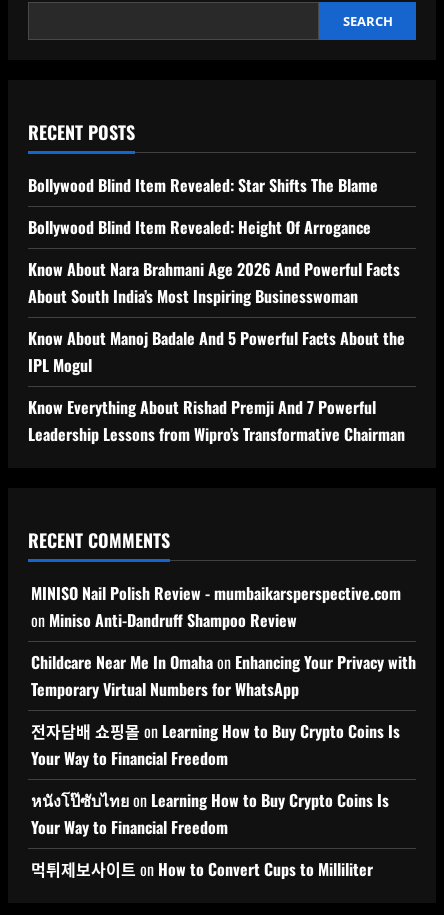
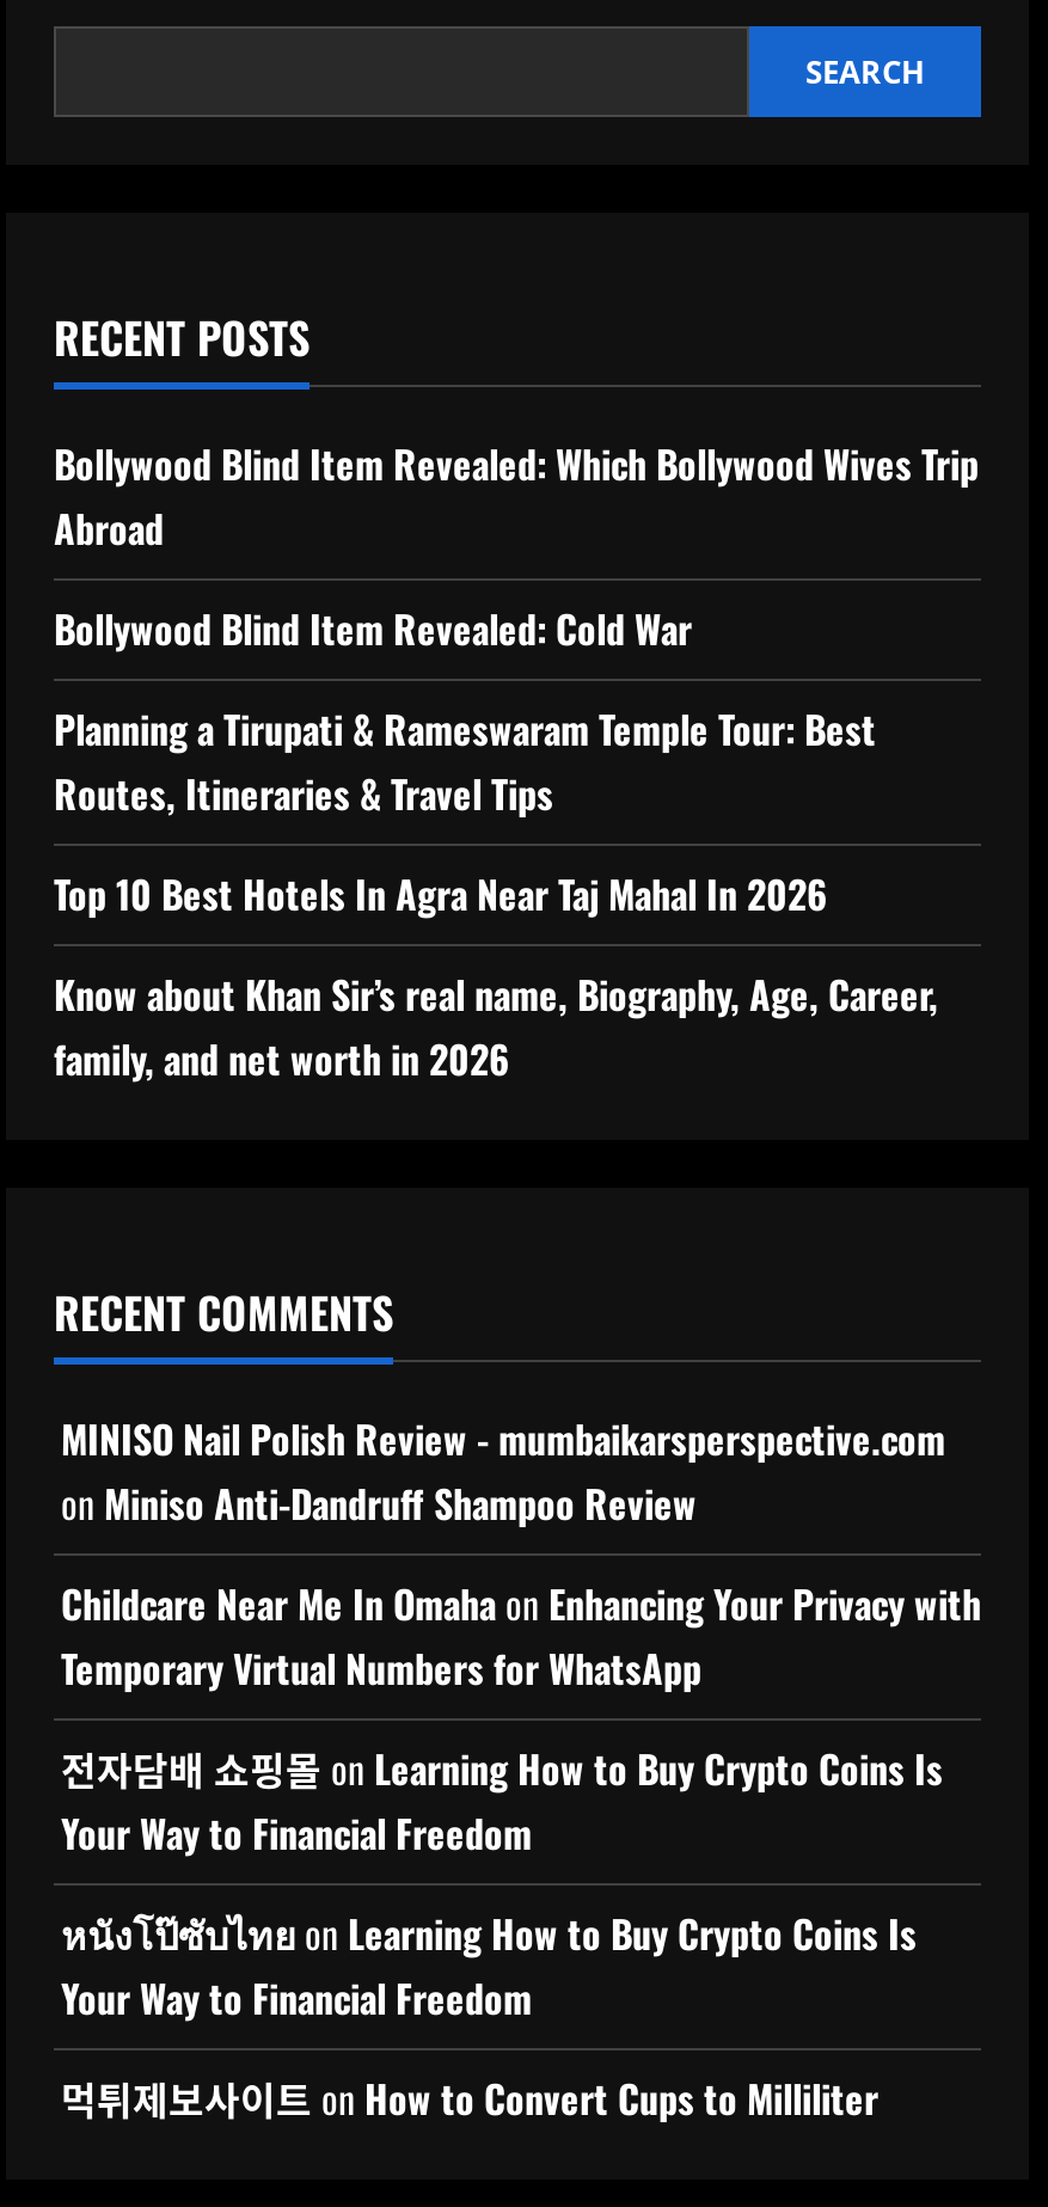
- Bollywood Blind Item Revealed: Star Shifts The Blame
+ Bollywood Blind Item Revealed: Which Bollywood Wives Trip
+ Abroad

- Bollywood Blind Item Revealed: Height Of Arrogance
+ Bollywood Blind Item Revealed: Cold War

- Know About Nara Brahmani Age 2026 And Powerful Facts
- About South India’s Most Inspiring Businesswoman
+ Planning a Tirupati & Rameswaram Temple Tour: Best
+ Routes, Itineraries & Travel Tips

- Know About Manoj Badale And 5 Powerful Facts About the
- IPL Mogul
+ Top 10 Best Hotels In Agra Near Taj Mahal In 2026

- Know Everything About Rishad Premji And 7 Powerful
- Leadership Lessons from Wipro’s Transformative Chairman
+ Know about Khan Sir’s real name, Biography, Age, Career,
+ family, and net worth in 2026
